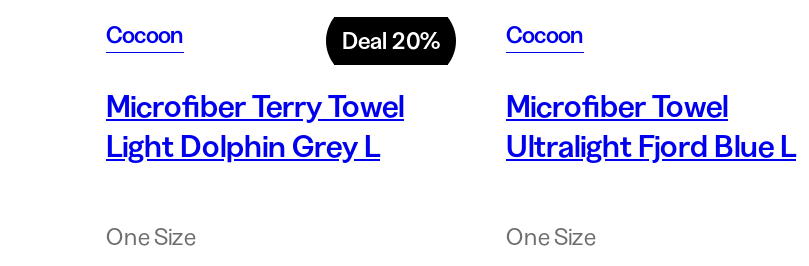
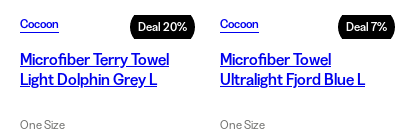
+ Deal 7%
